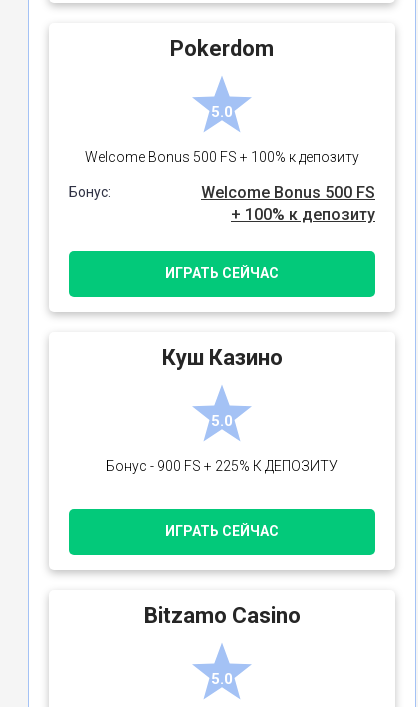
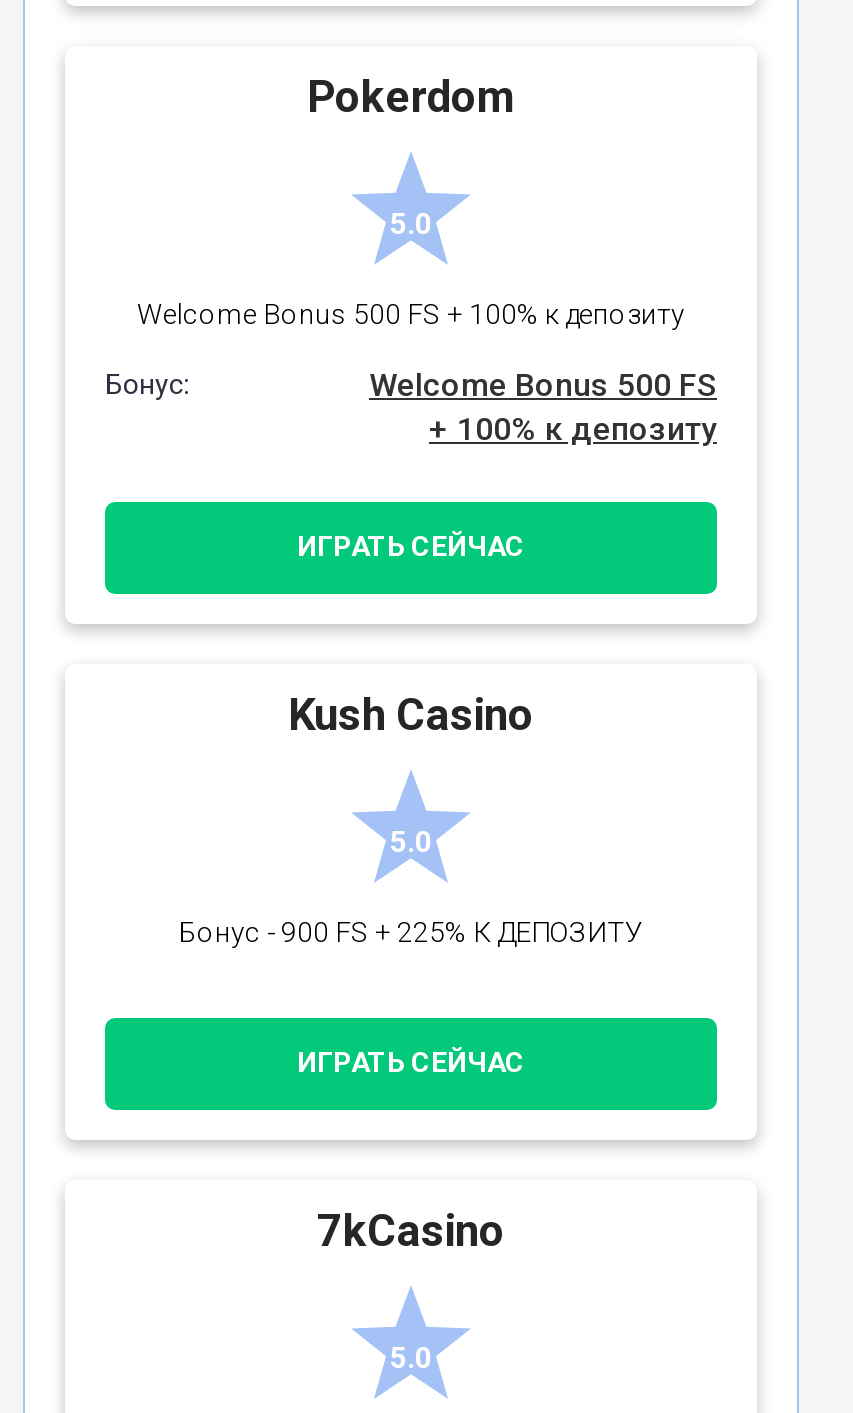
- Куш Казино
+ Kush Casino

- Bitzamo Casino
+ 7kCasino
